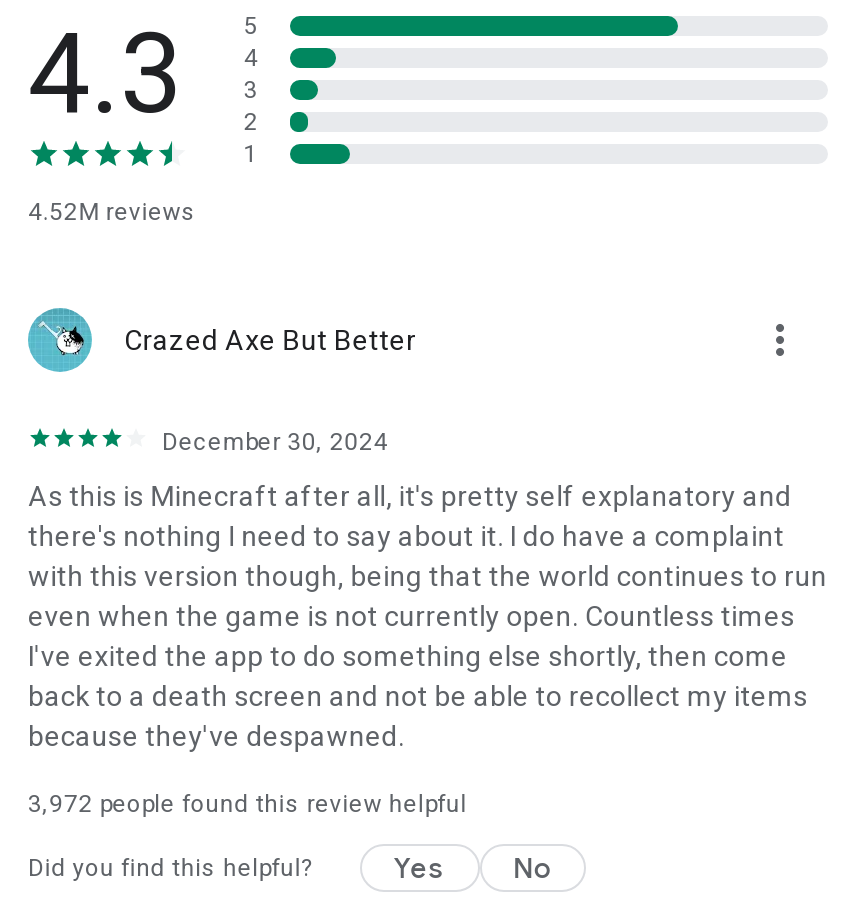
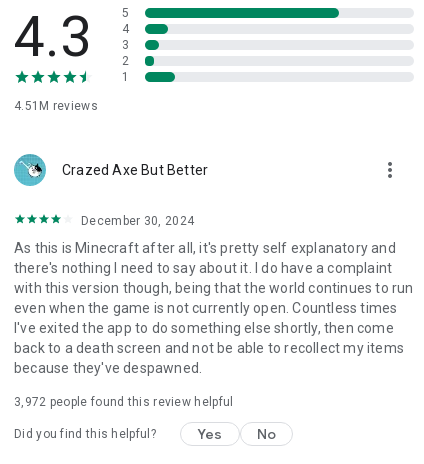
- 4.52M reviews
+ 4.51M reviews
